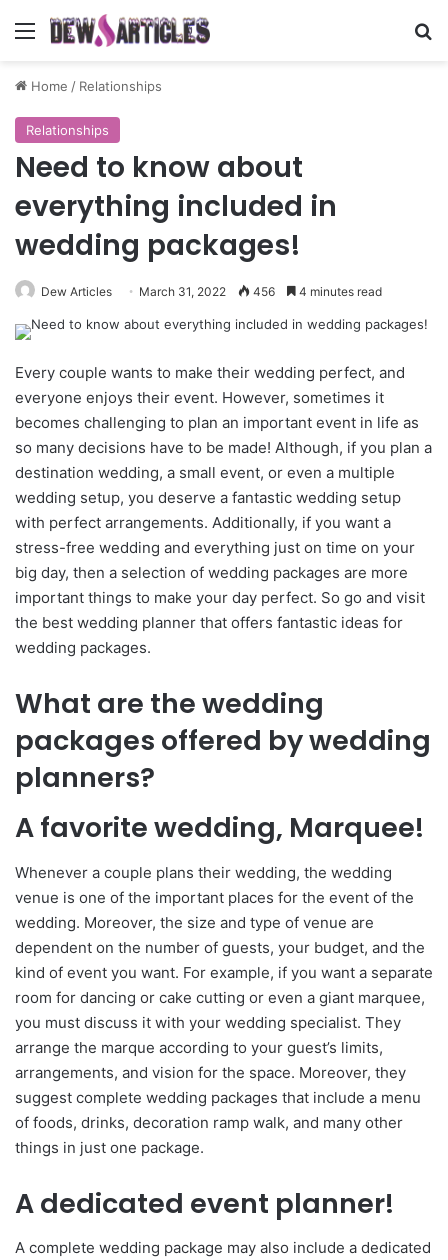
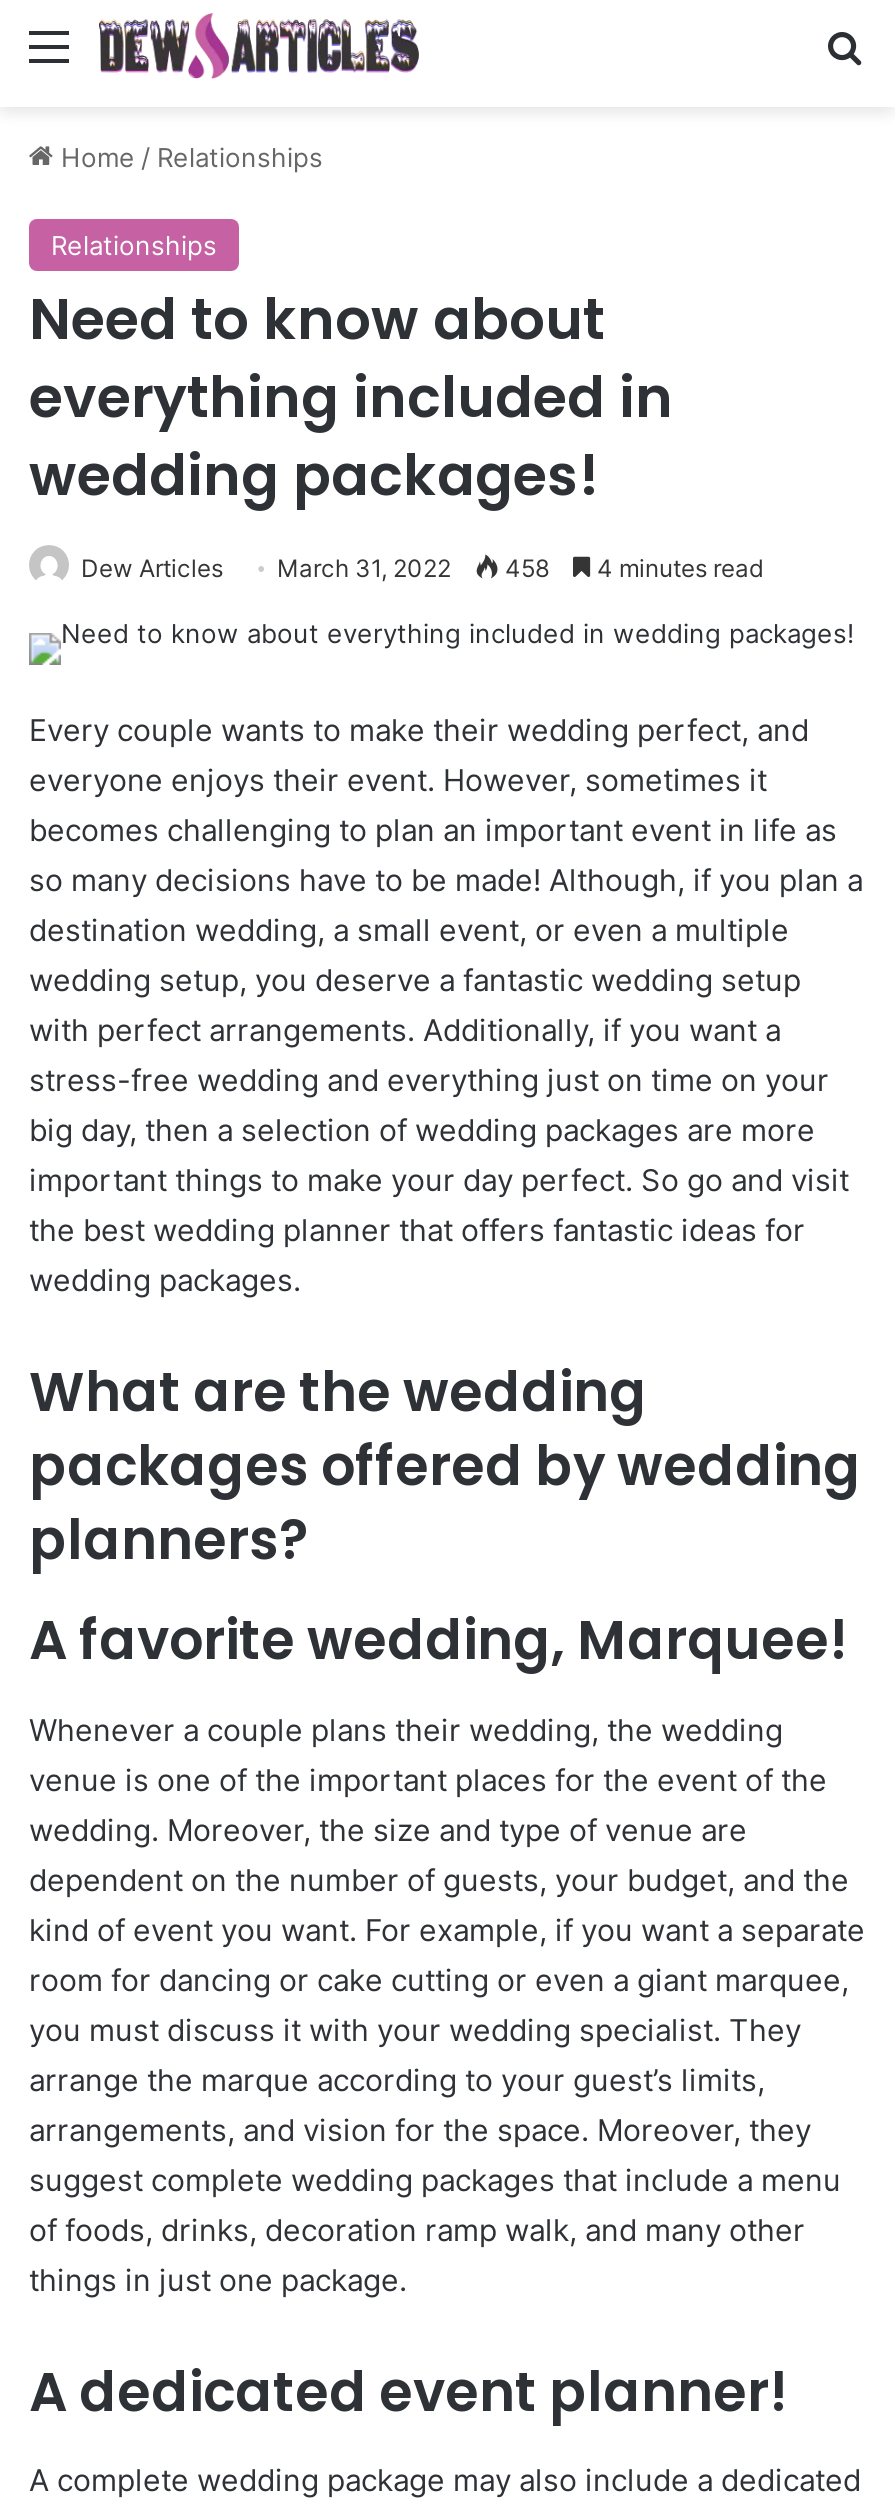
- Dew Articles March 31, 2022 456 4 minutes read
+ Dew Articles March 31, 2022 458 4 minutes read
